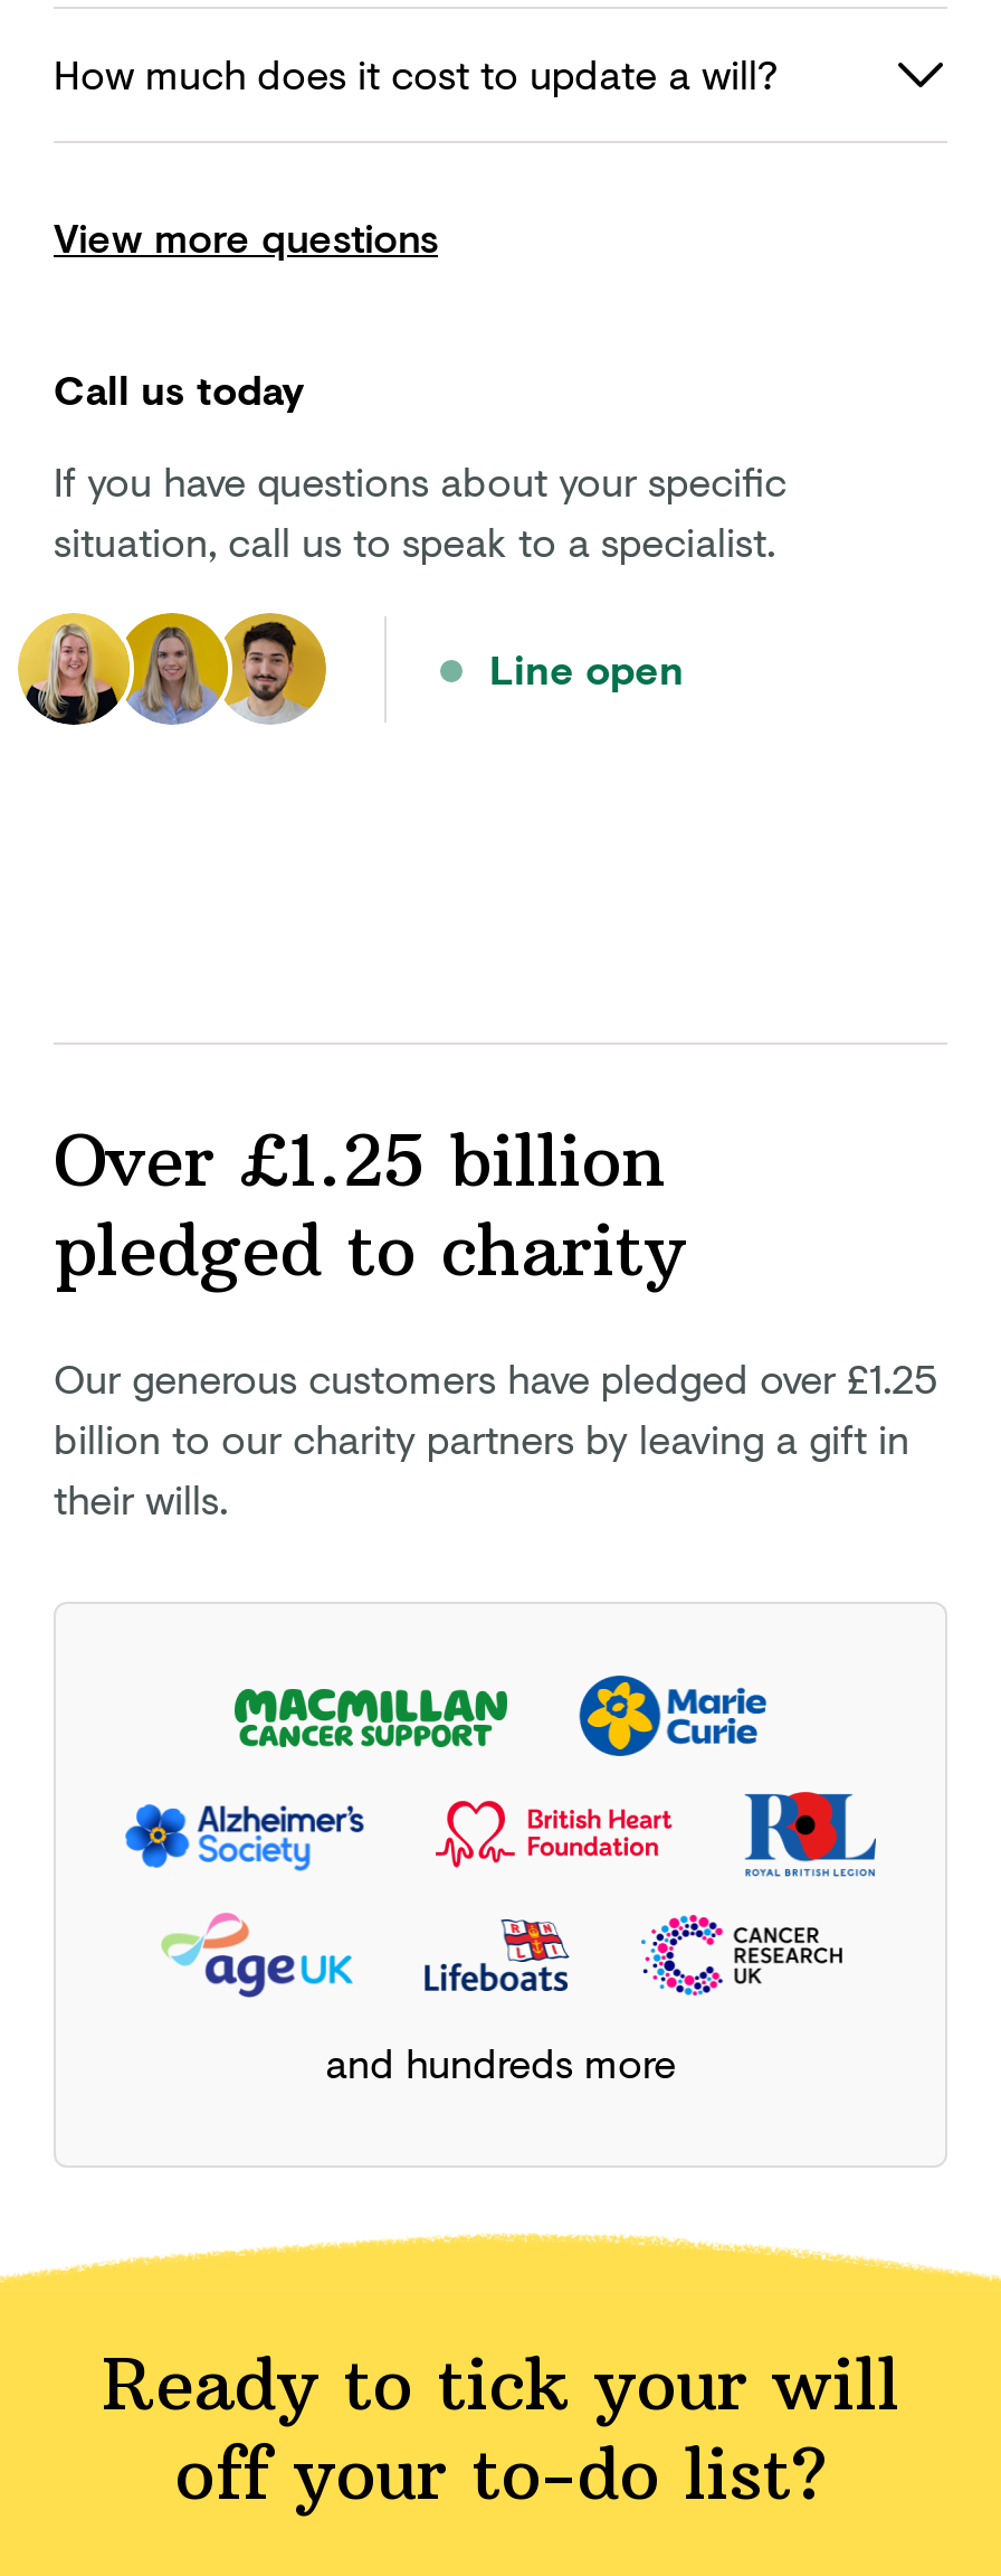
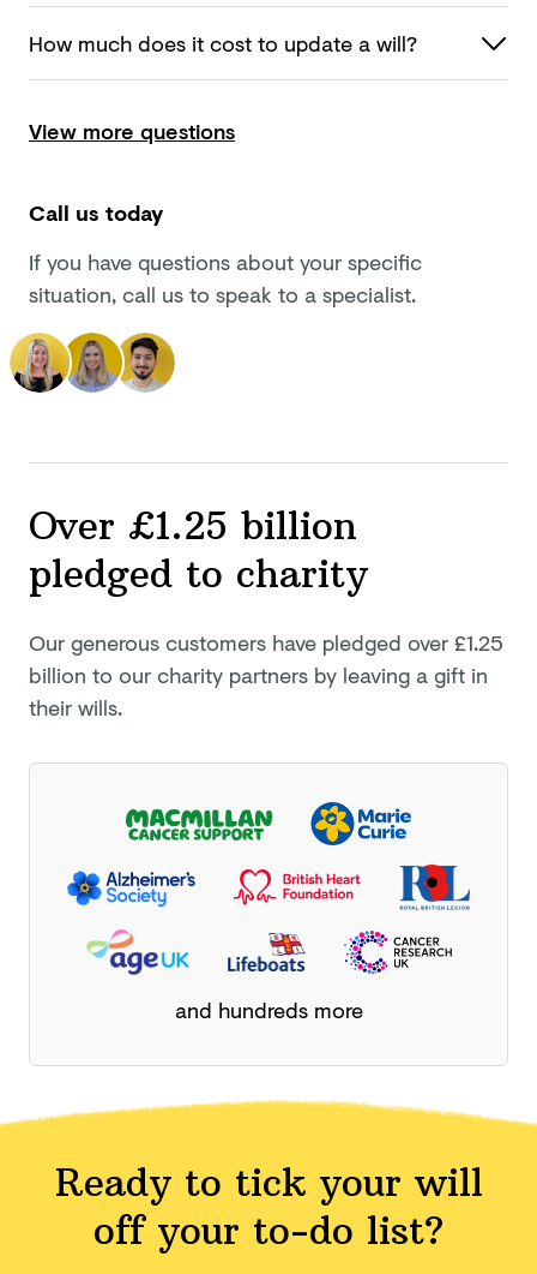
- Line open
